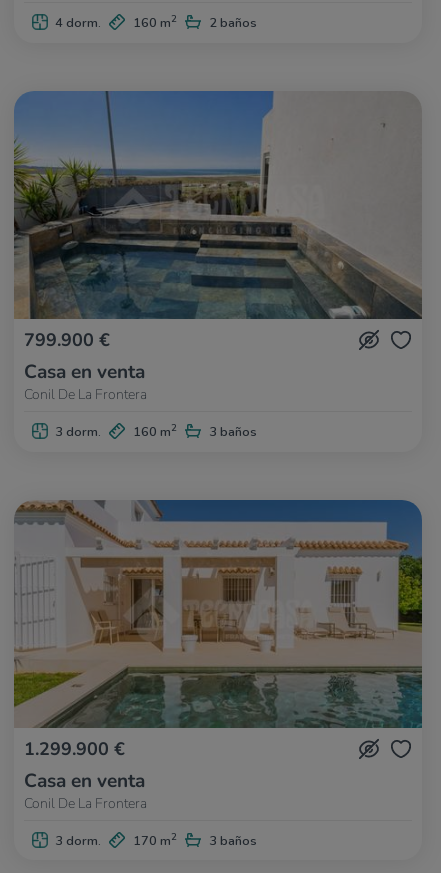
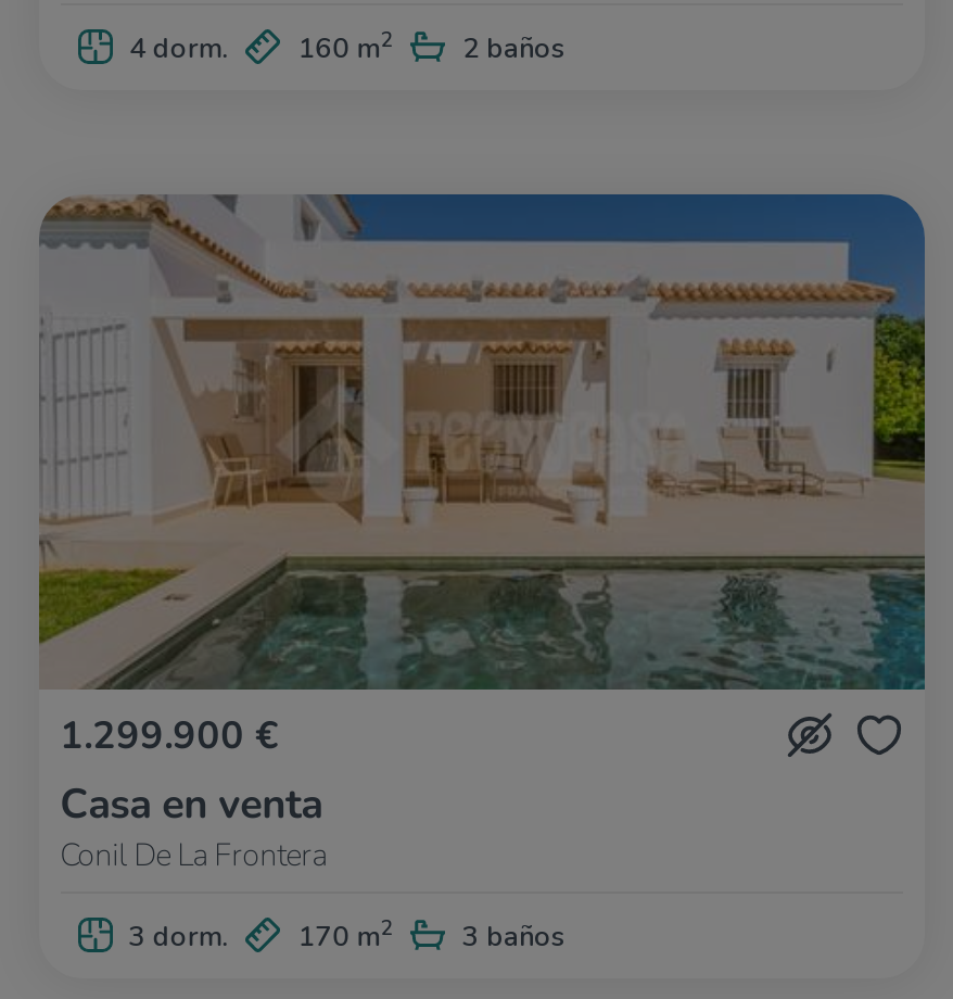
- [image]
- 799.900 €
- Casa en venta
- Conil De La Frontera
- 3 dorm.
- 160 m2
- 3 baños
